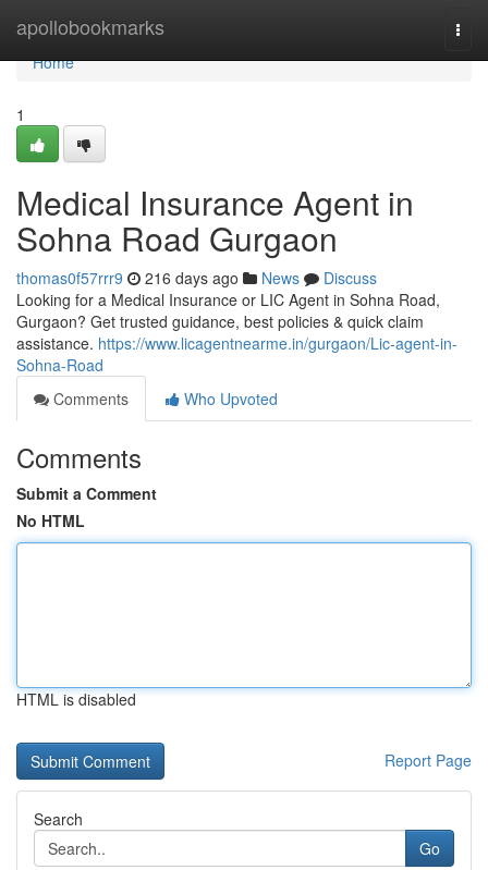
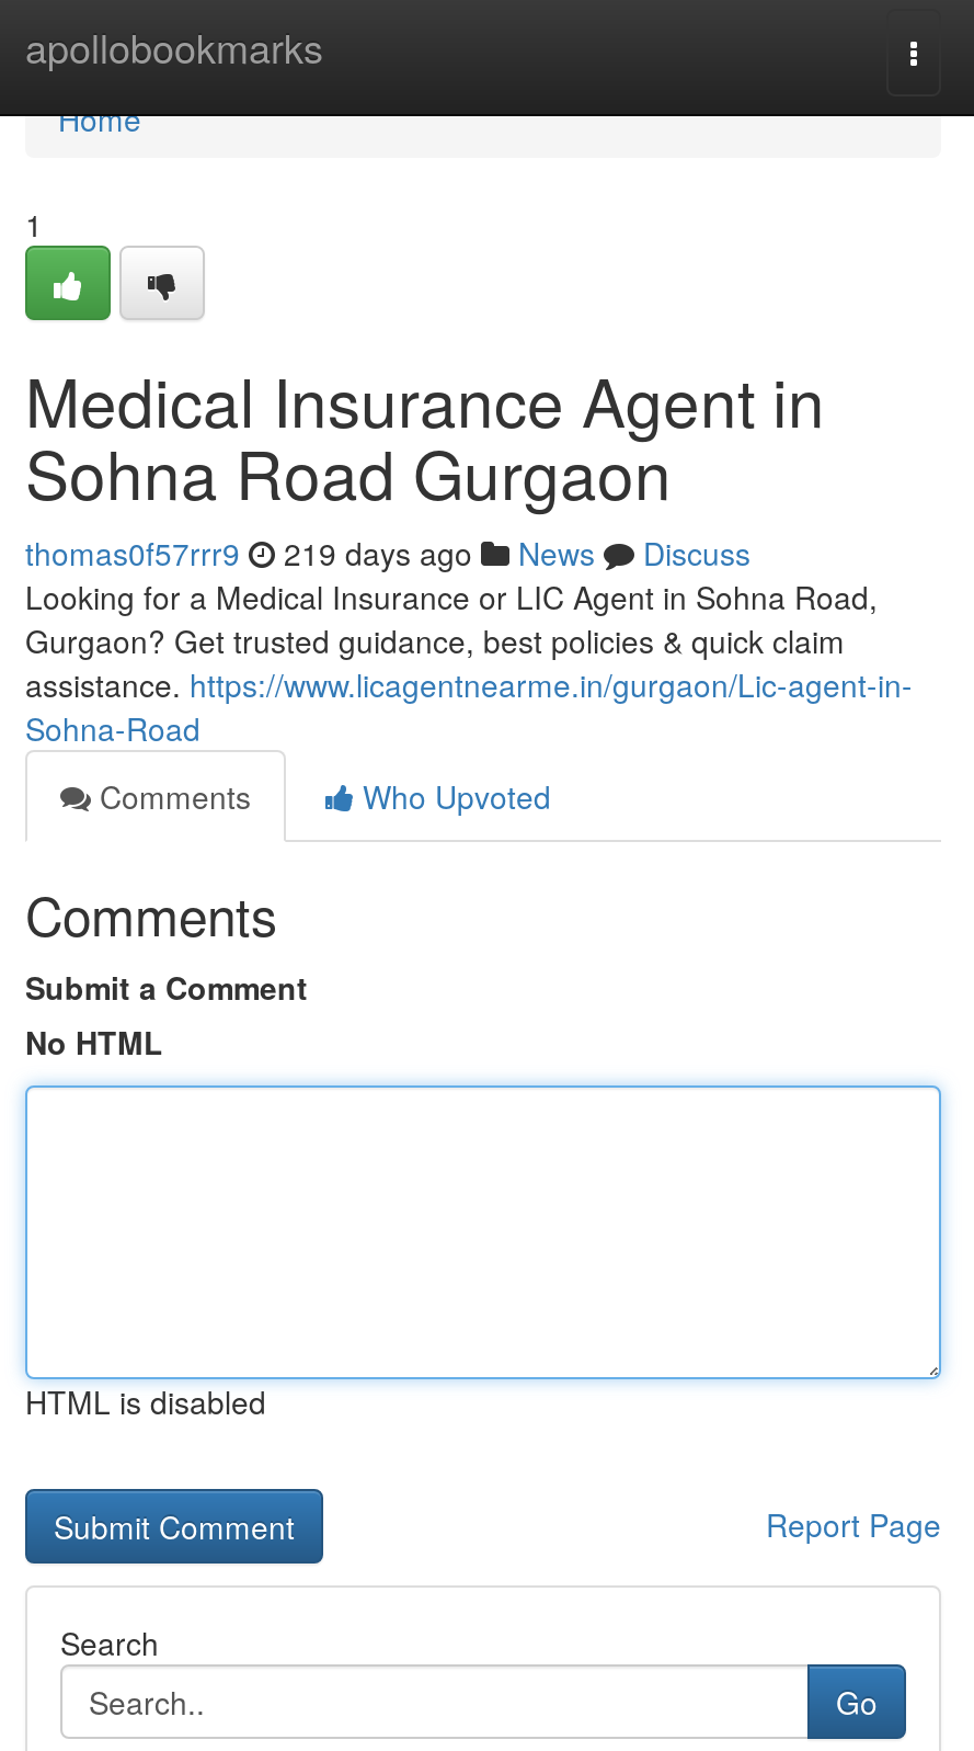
- thomas0f57rrr9 216 days ago News Discuss
+ thomas0f57rrr9 219 days ago News Discuss
